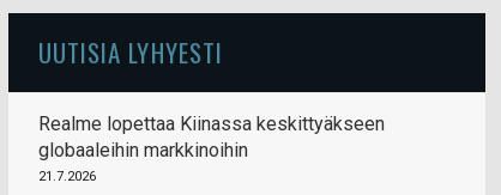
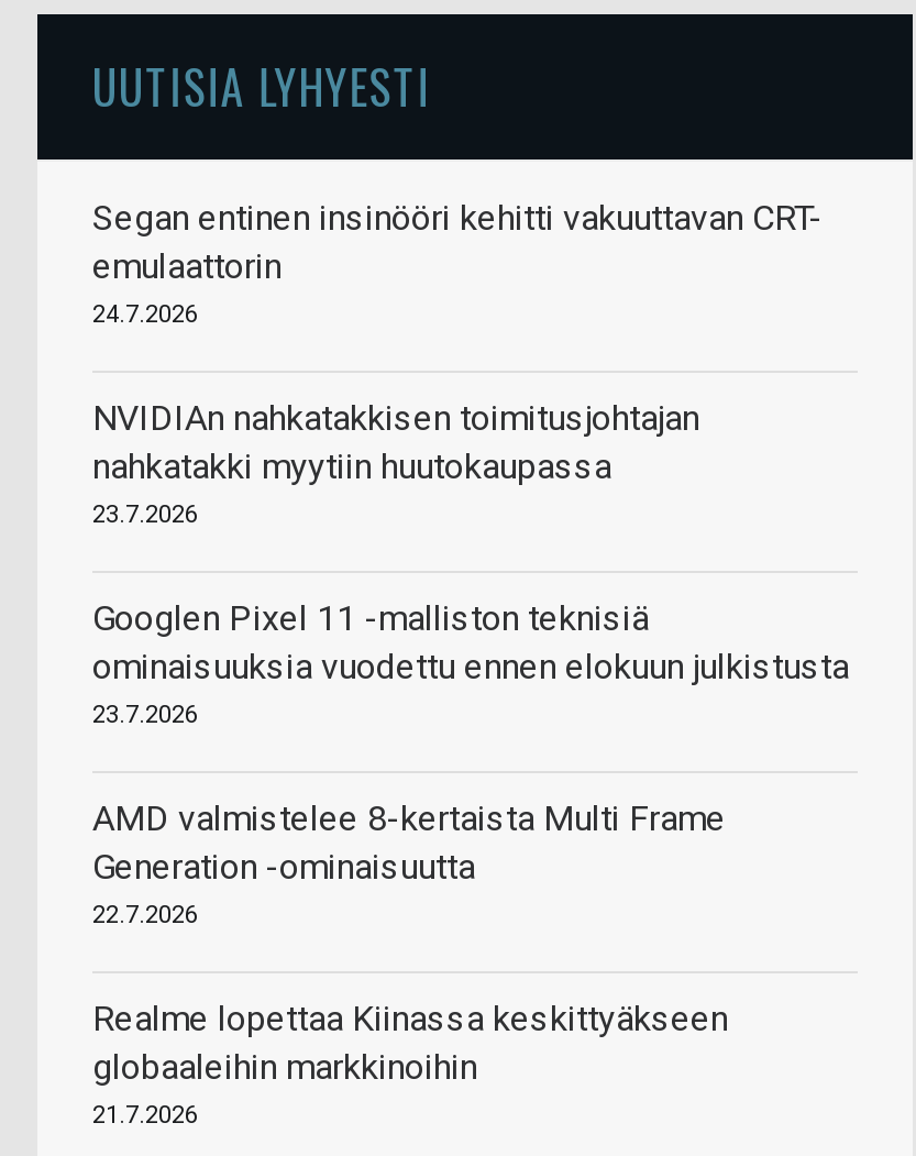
+ Segan entinen insinööri kehitti vakuuttavan CRT-
+ emulaattorin
+ 24.7.2026
+ NVIDIAn nahkatakkisen toimitusjohtajan
+ nahkatakki myytiin huutokaupassa
+ 23.7.2026
+ Googlen Pixel 11 -malliston teknisiä
+ ominaisuuksia vuodettu ennen elokuun julkistusta
+ 23.7.2026
+ AMD valmistelee 8-kertaista Multi Frame
+ Generation -ominaisuutta
+ 22.7.2026
